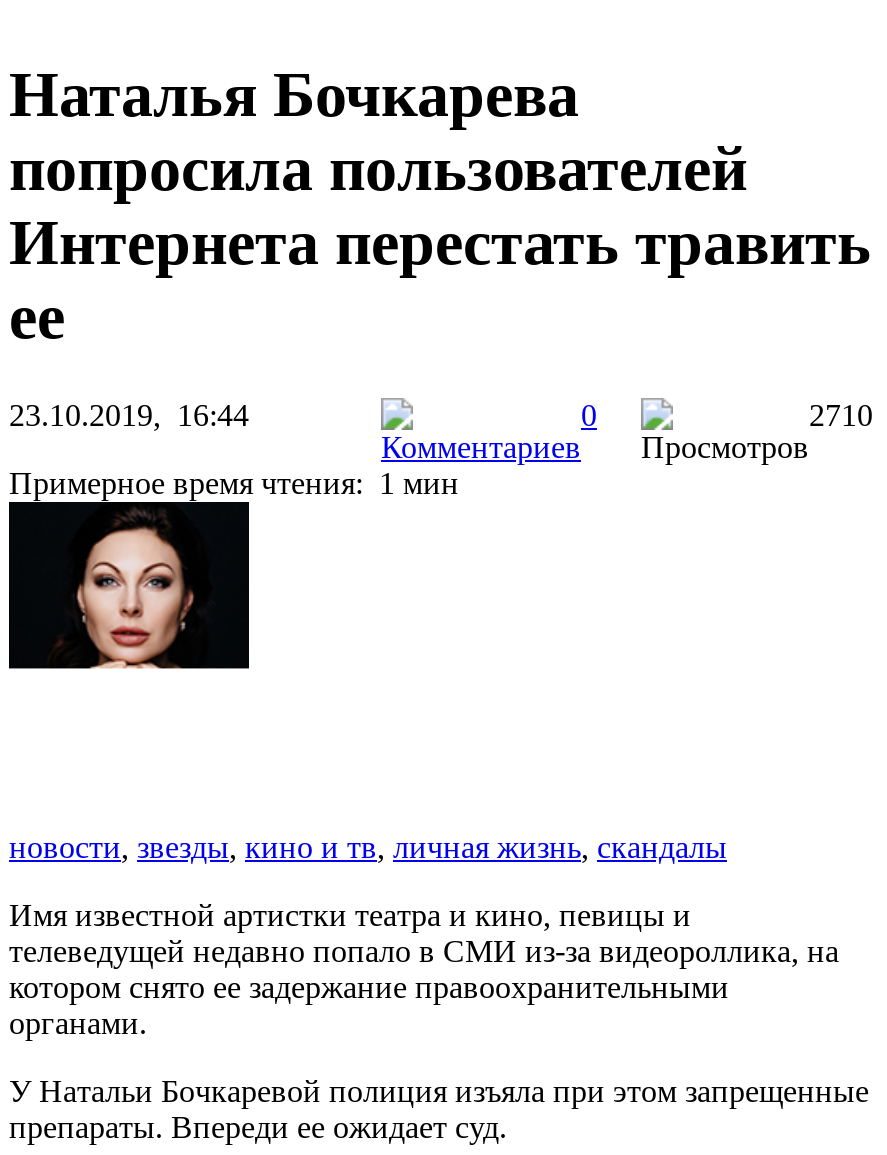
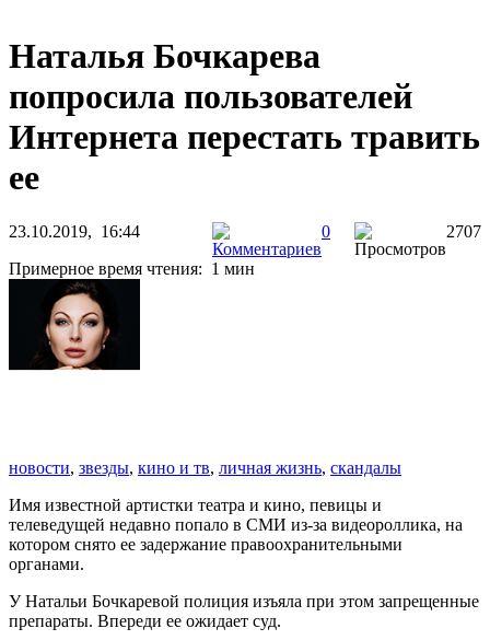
- 2710
+ 2707
